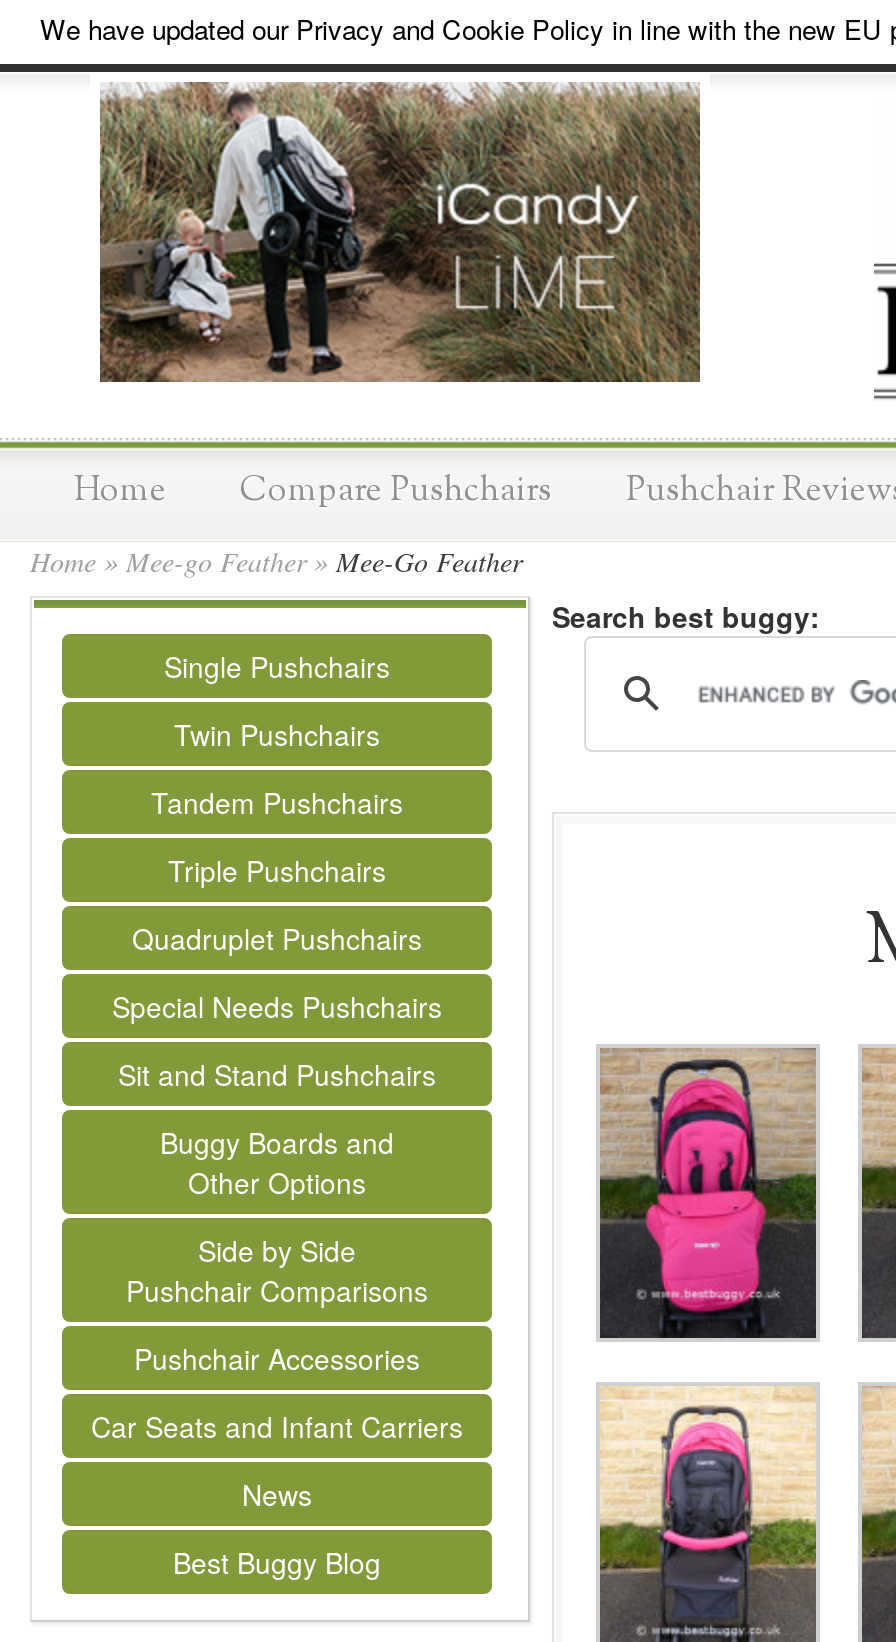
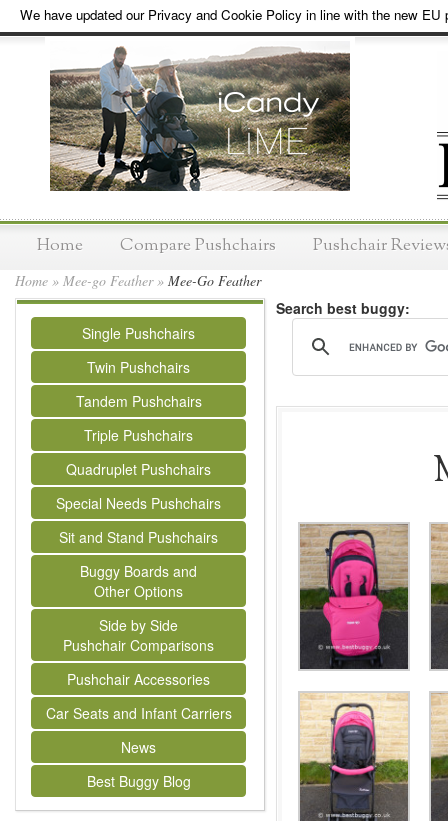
- [image]
+ [image]
